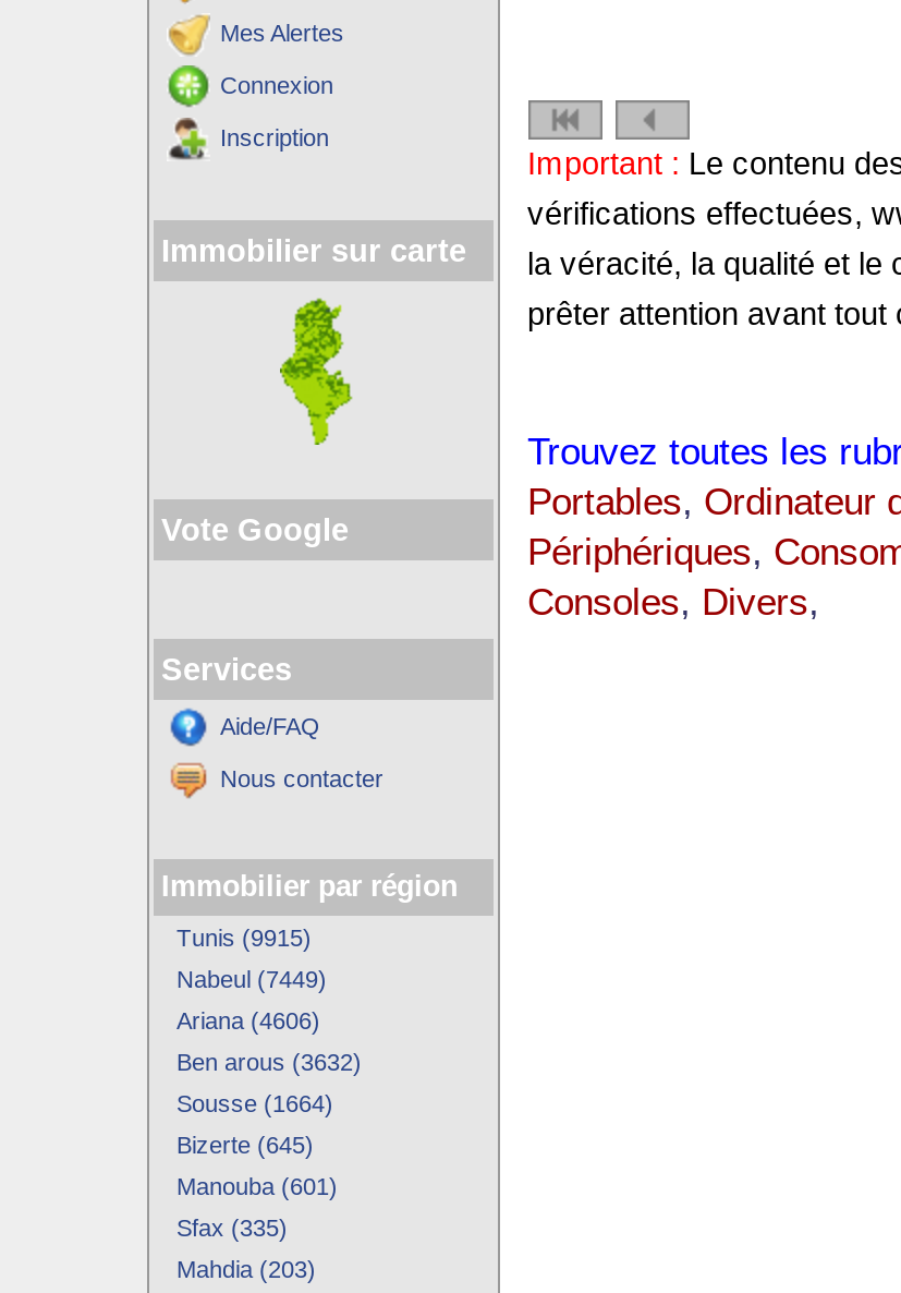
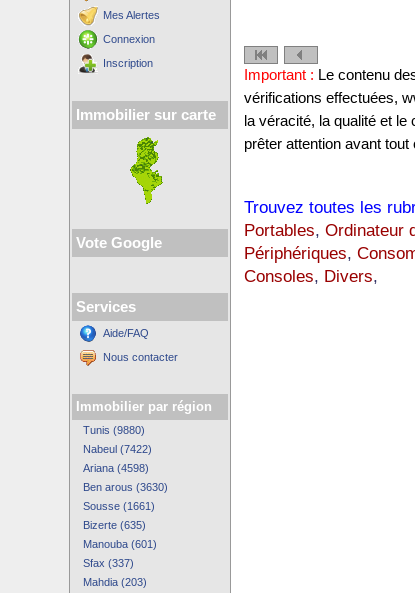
- Tunis (9915)
+ Tunis (9880)

- Nabeul (7449)
+ Nabeul (7422)

- Ariana (4606)
+ Ariana (4598)

- Ben arous (3632)
+ Ben arous (3630)

- Sousse (1664)
+ Sousse (1661)

- Bizerte (645)
+ Bizerte (635)

- Sfax (335)
+ Sfax (337)
